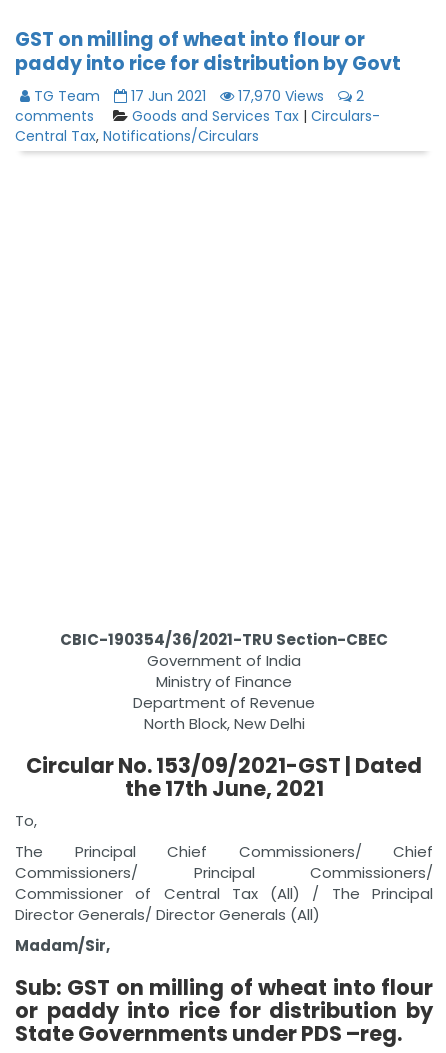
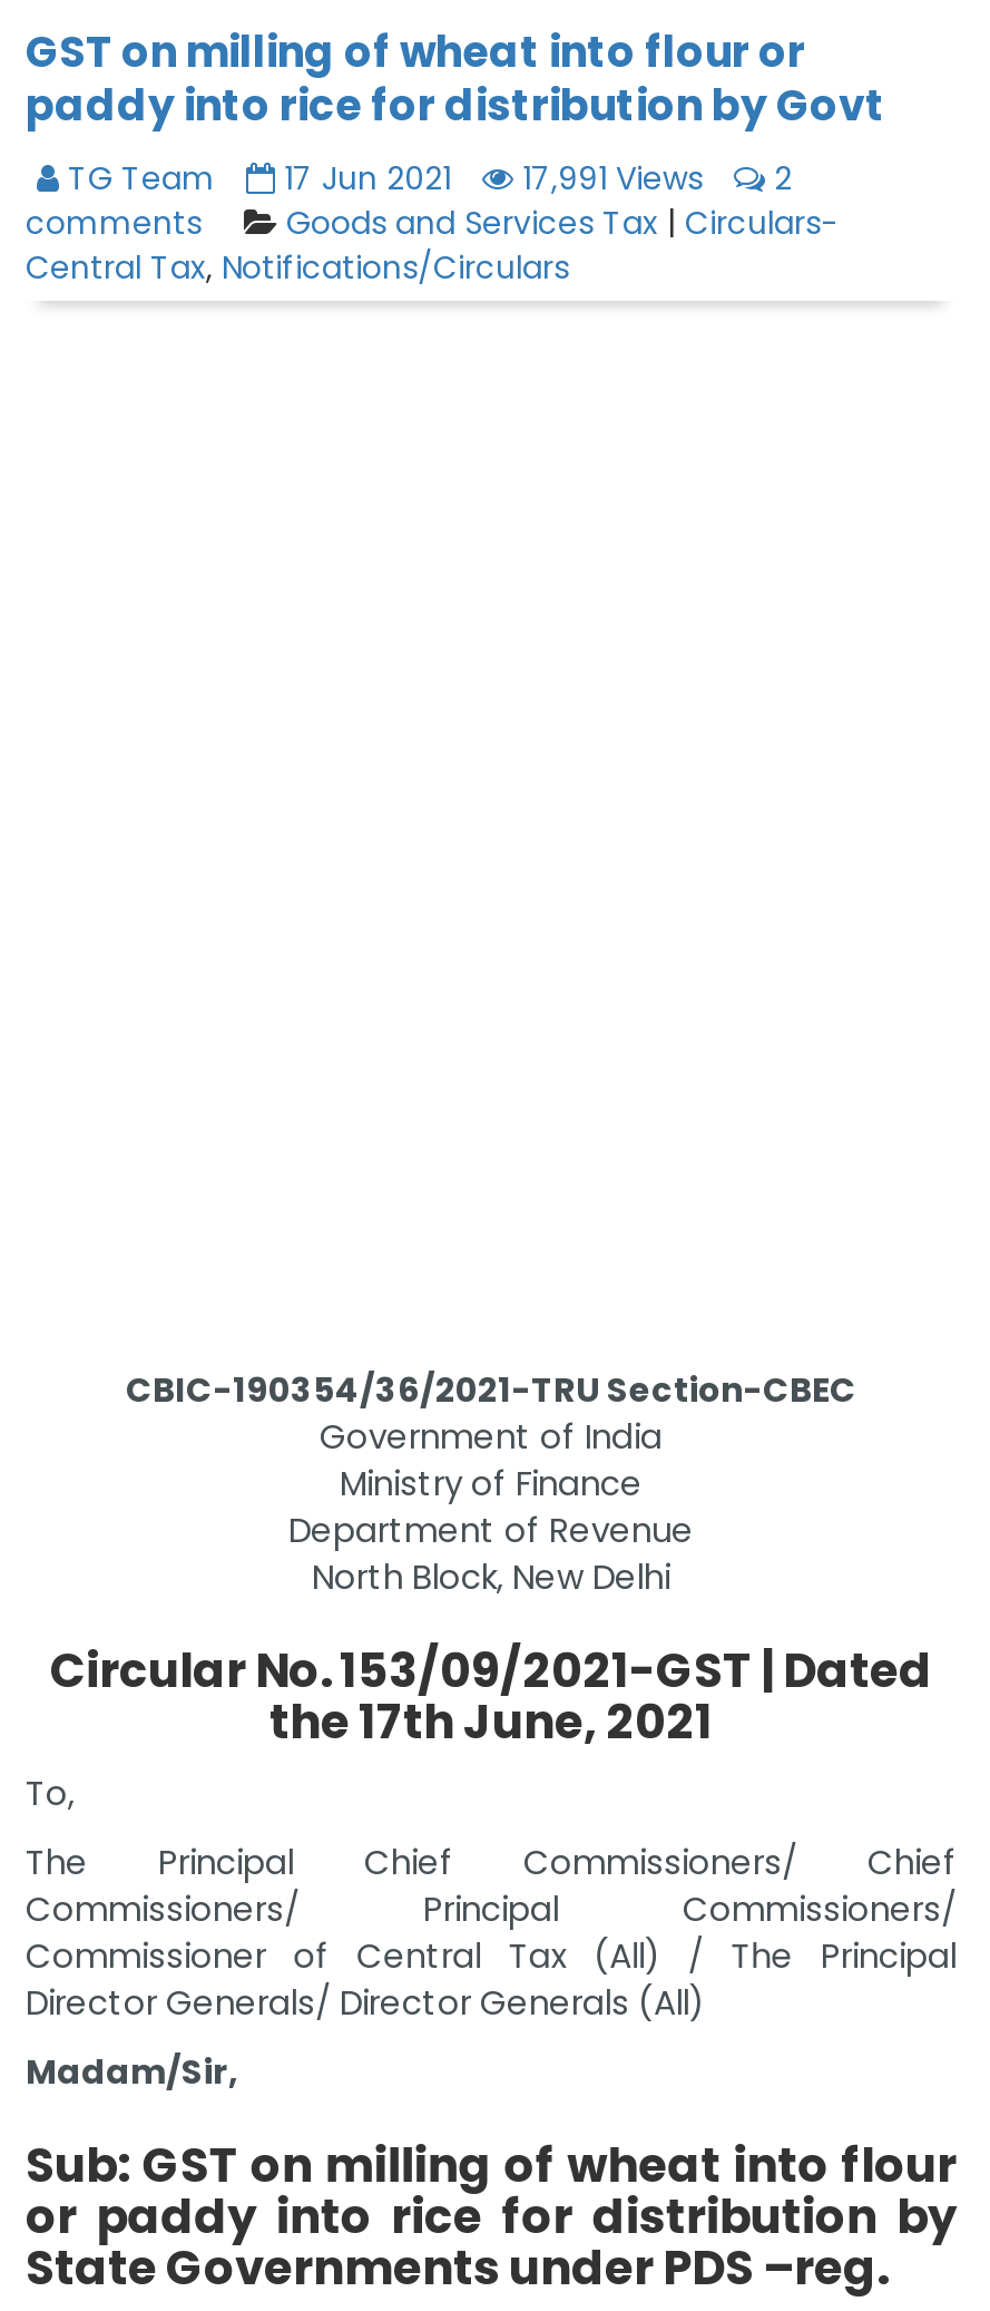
- TG Team 17 Jun 2021 17,970 Views 2
+ TG Team 17 Jun 2021 17,991 Views 2
